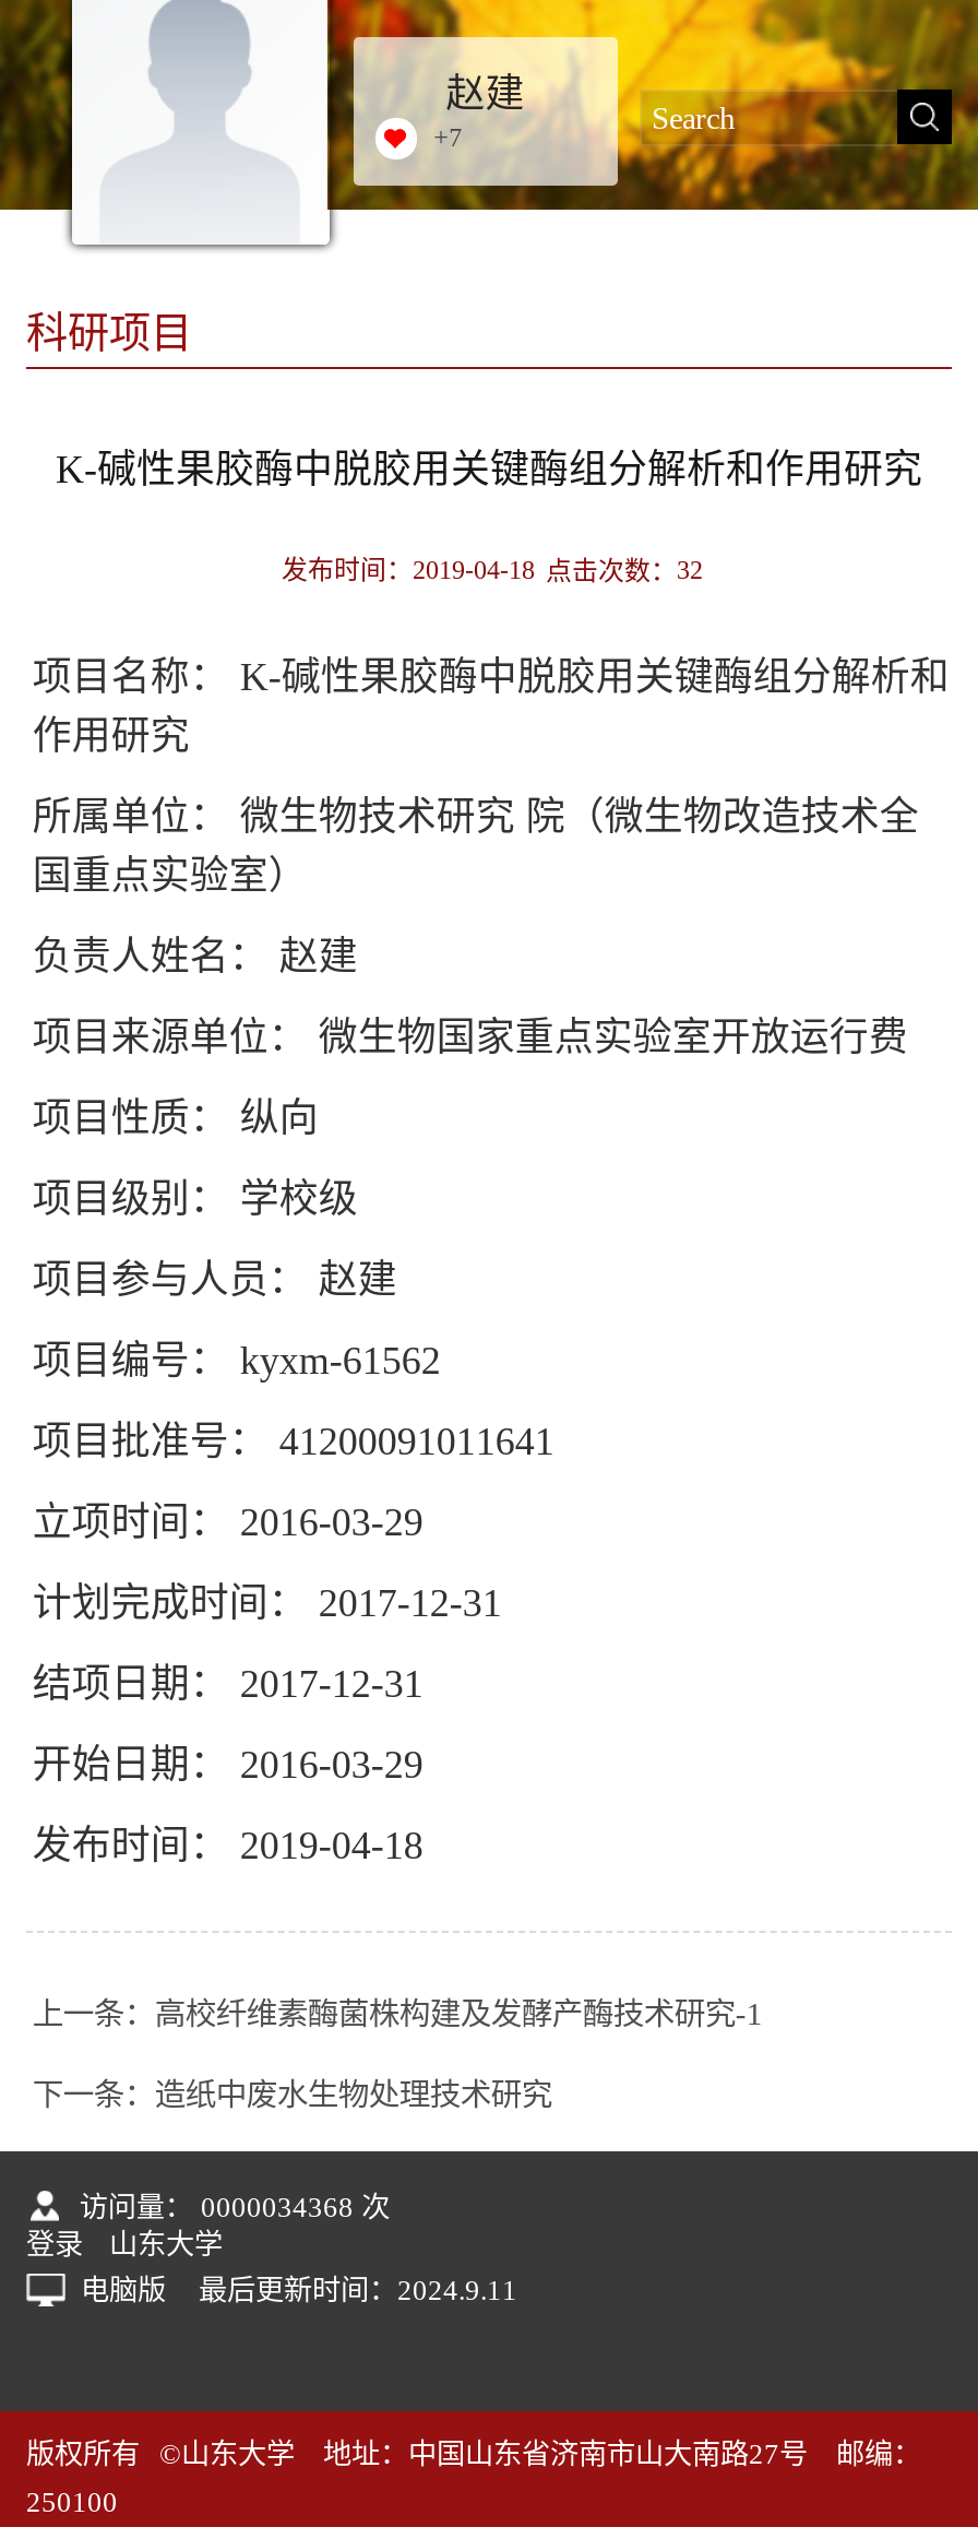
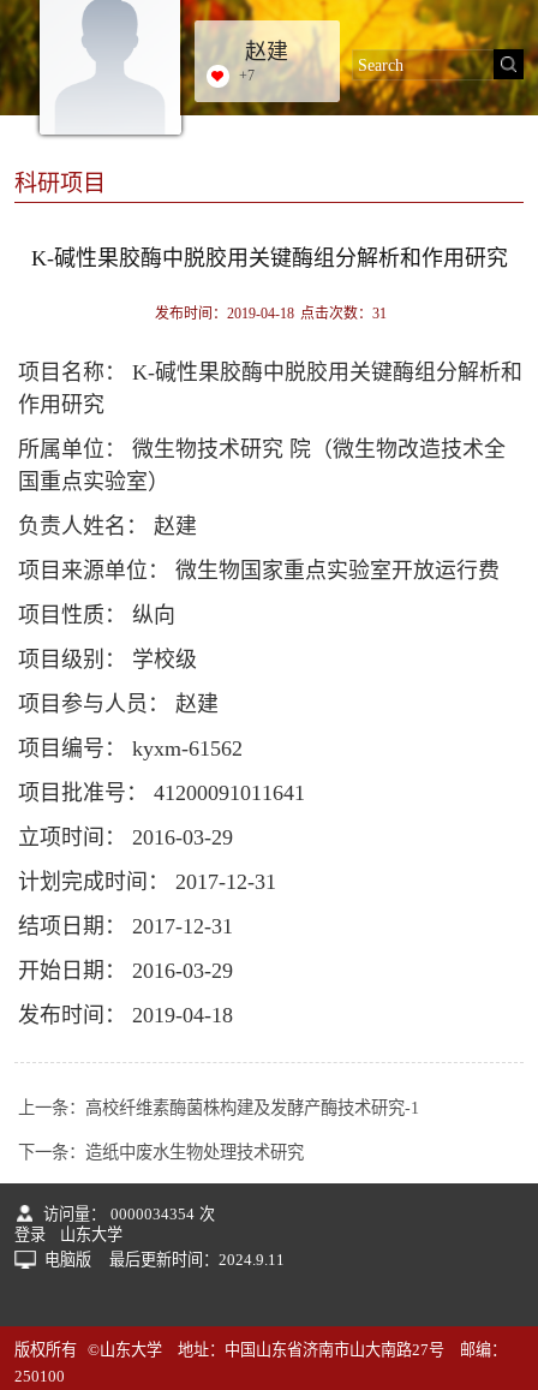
- 发布时间：2019-04-18 点击次数：32
+ 发布时间：2019-04-18 点击次数：31

- 访问量： 0000034368 次
+ 访问量： 0000034354 次
